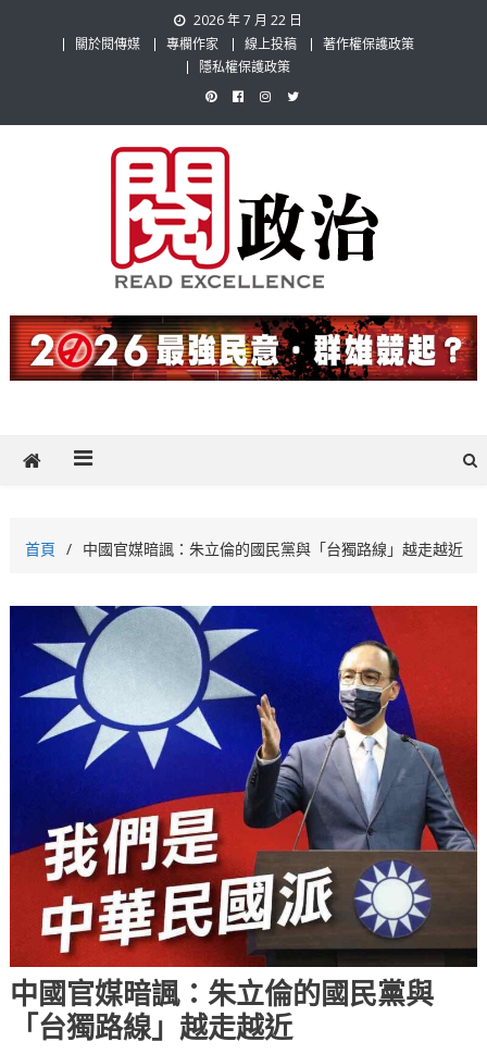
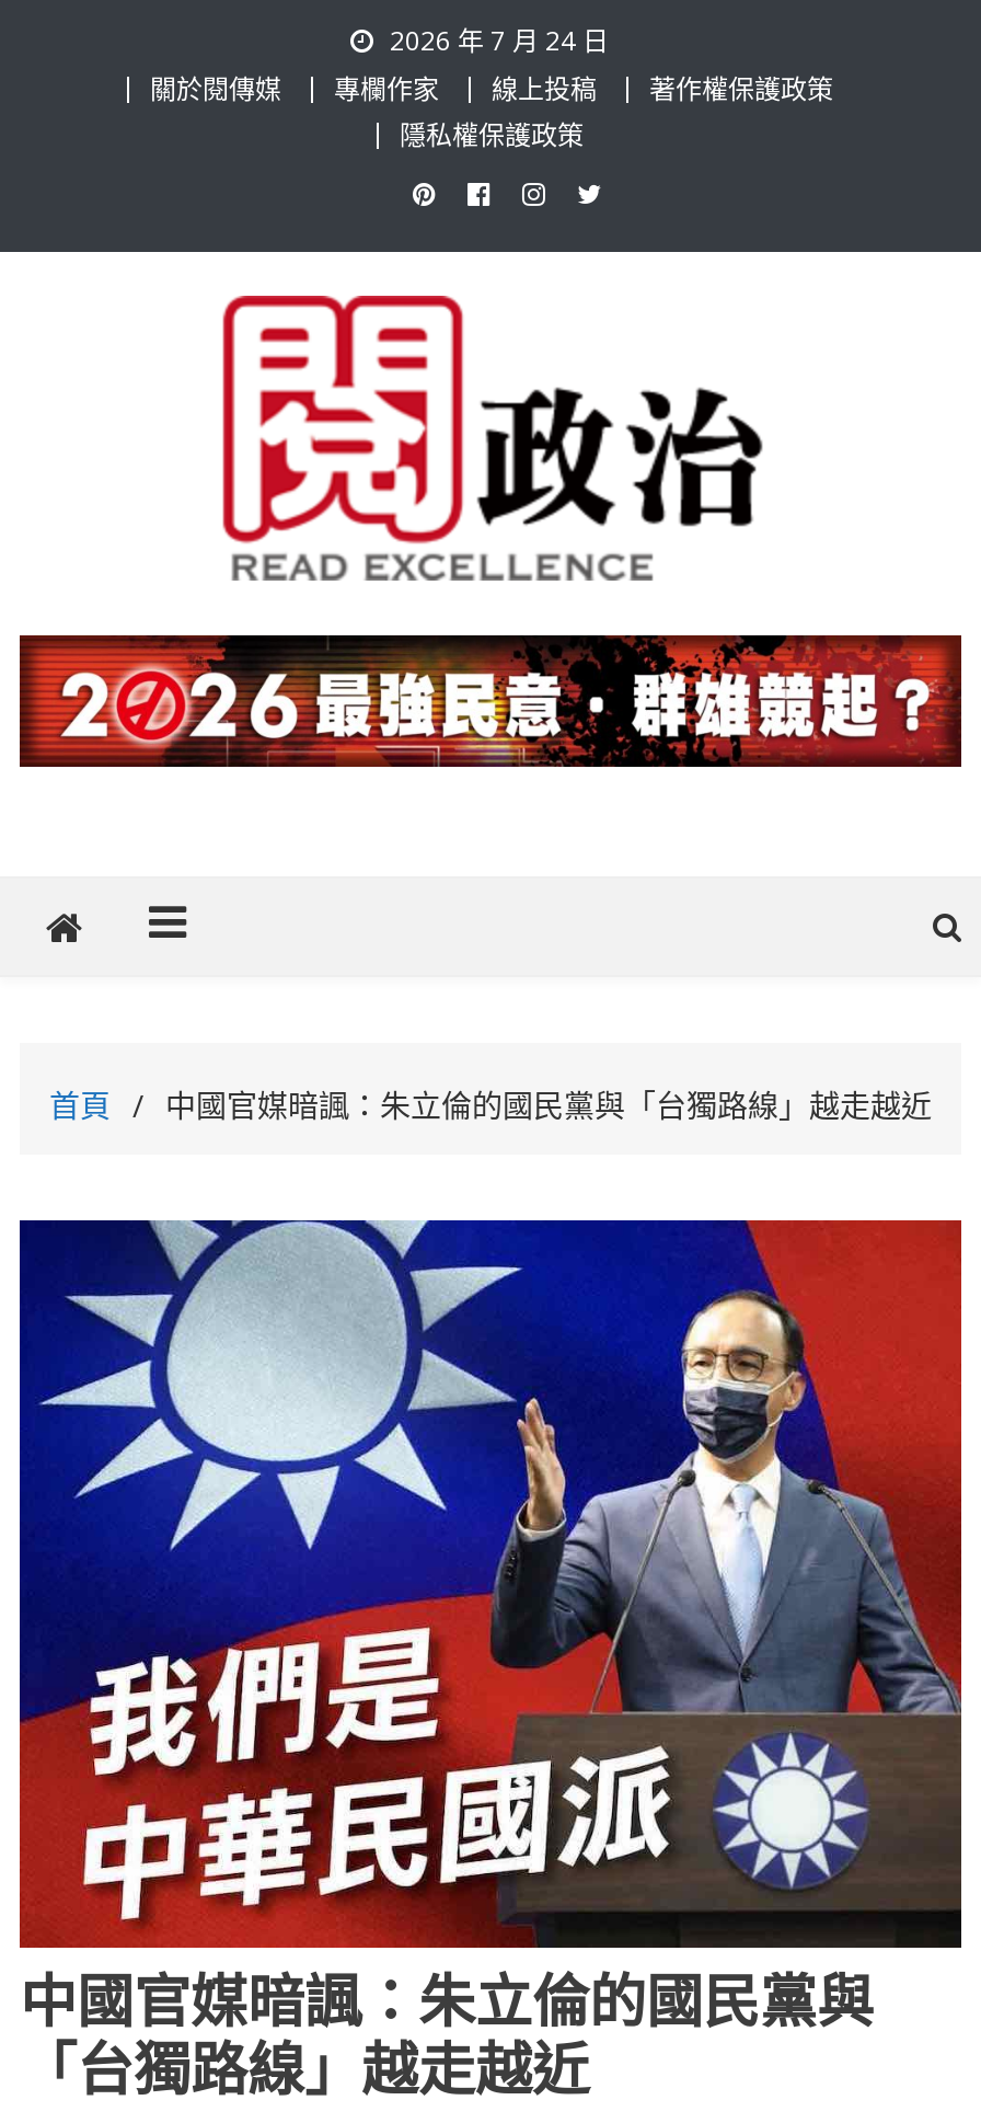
- 2026 年 7 月 22 日
+ 2026 年 7 月 24 日
